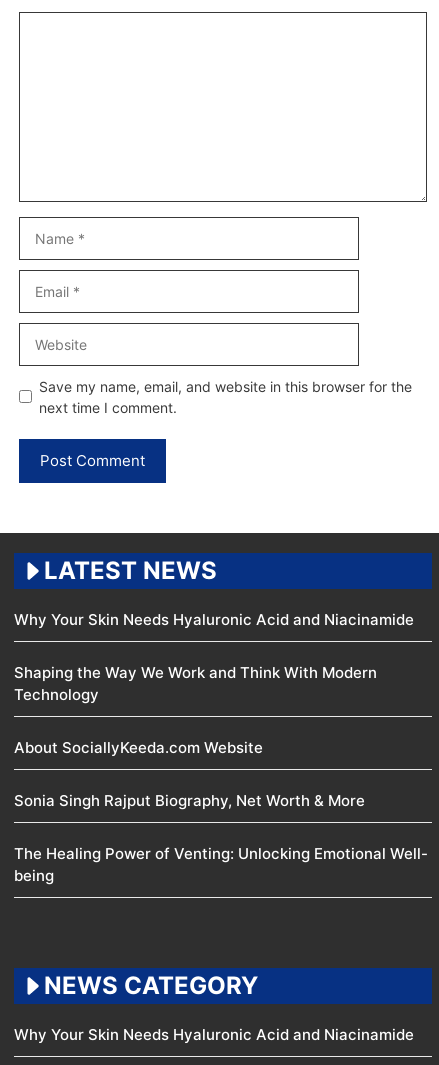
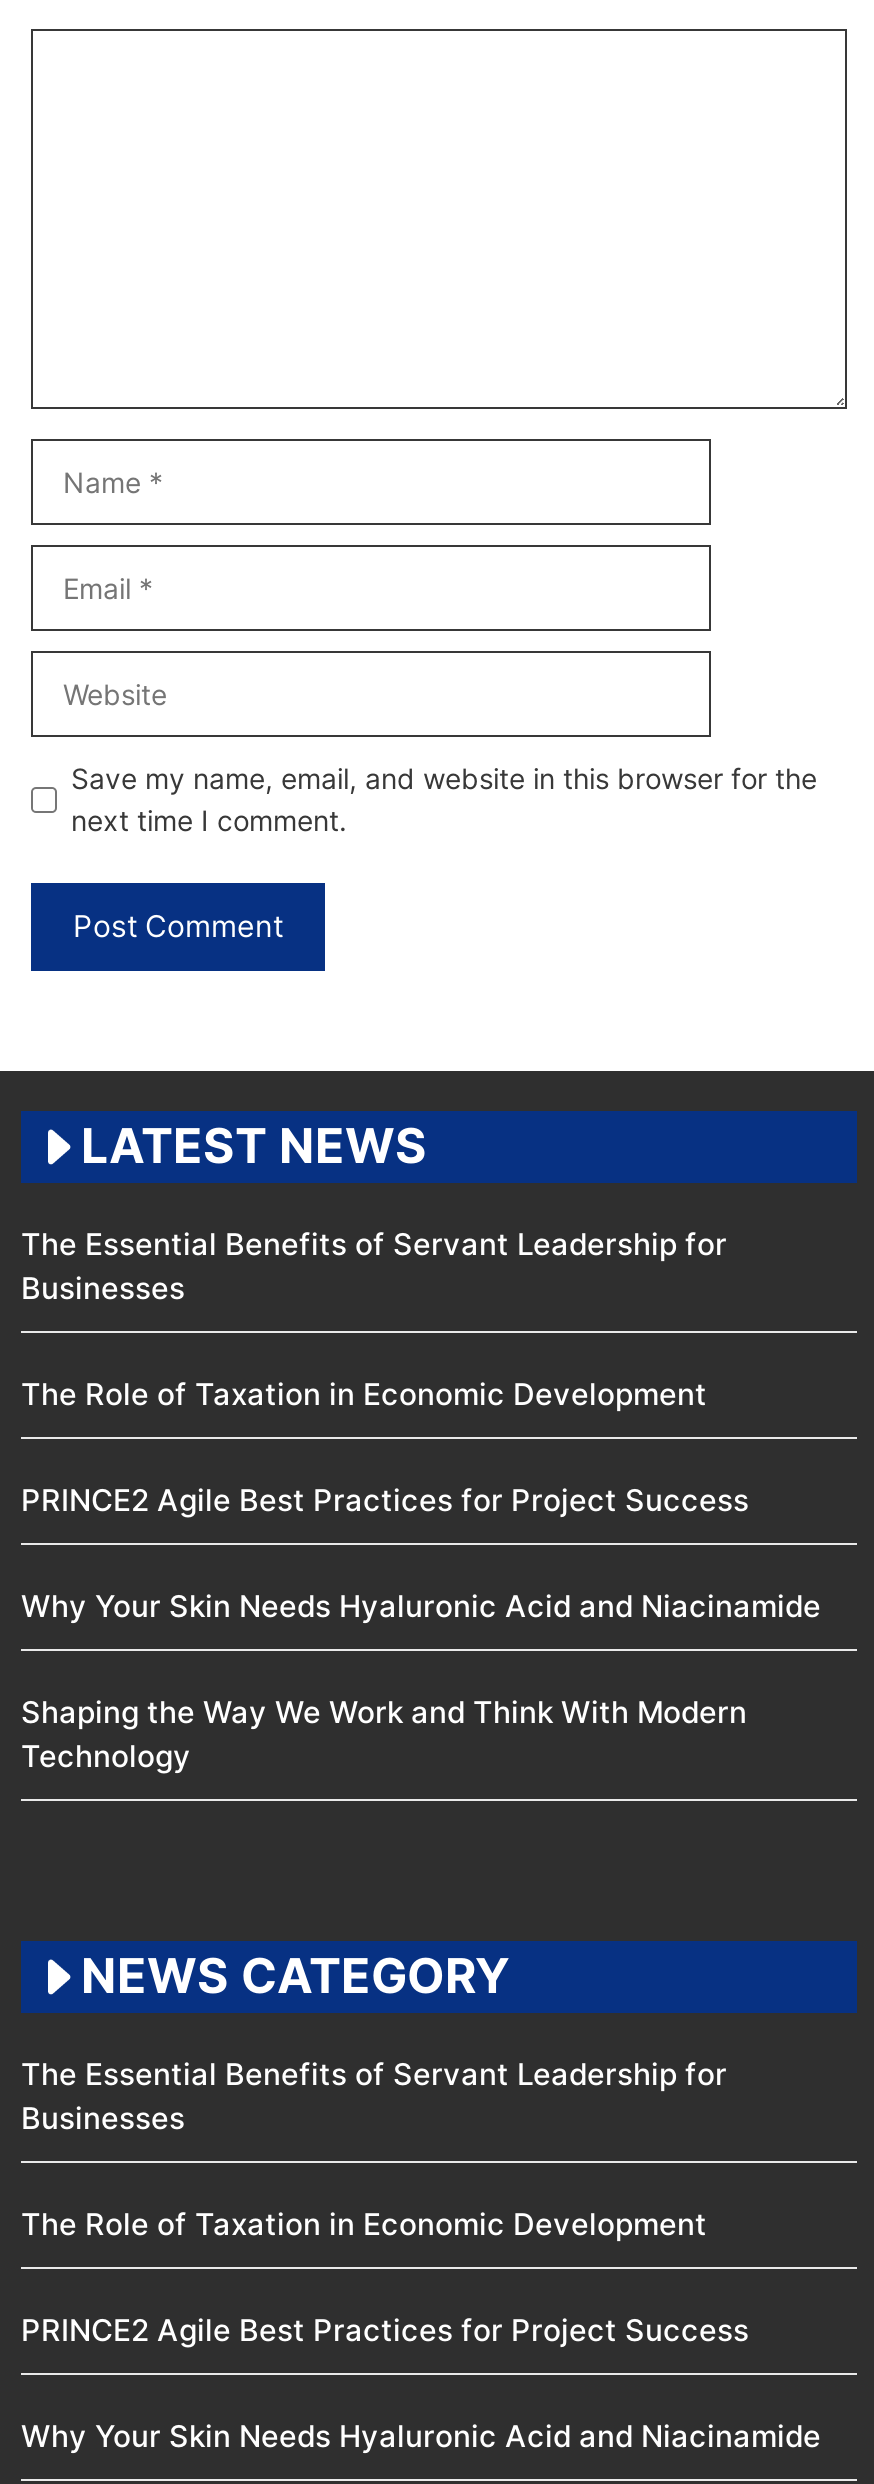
+ The Essential Benefits of Servant Leadership for
+ Businesses
+ The Role of Taxation in Economic Development
+ PRINCE2 Agile Best Practices for Project Success

- About SociallyKeeda.com Website
- Sonia Singh Rajput Biography, Net Worth & More
- The Healing Power of Venting: Unlocking Emotional Well-
- being

+ The Essential Benefits of Servant Leadership for
+ Businesses
+ The Role of Taxation in Economic Development
+ PRINCE2 Agile Best Practices for Project Success
